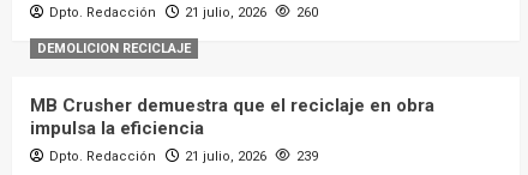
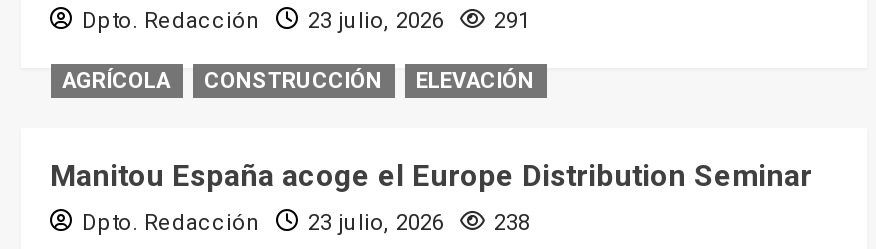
- 21 julio, 2026
- 260
+ 23 julio, 2026
+ 291

- DEMOLICION RECICLAJE
+ AGRÍCOLA
+ CONSTRUCCIÓN
+ ELEVACIÓN

- MB Crusher demuestra que el reciclaje en obra
- impulsa la eficiencia
+ Manitou España acoge el Europe Distribution Seminar

- 21 julio, 2026
- 239
+ 23 julio, 2026
+ 238
